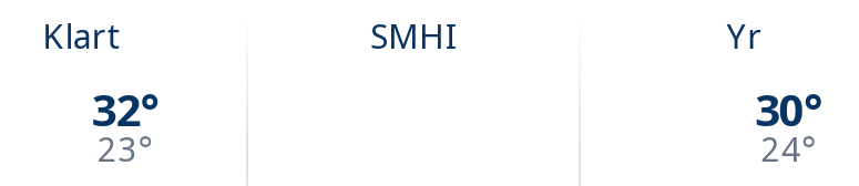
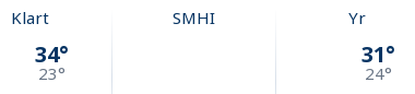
- 32°
+ 34°

- 30°
+ 31°
